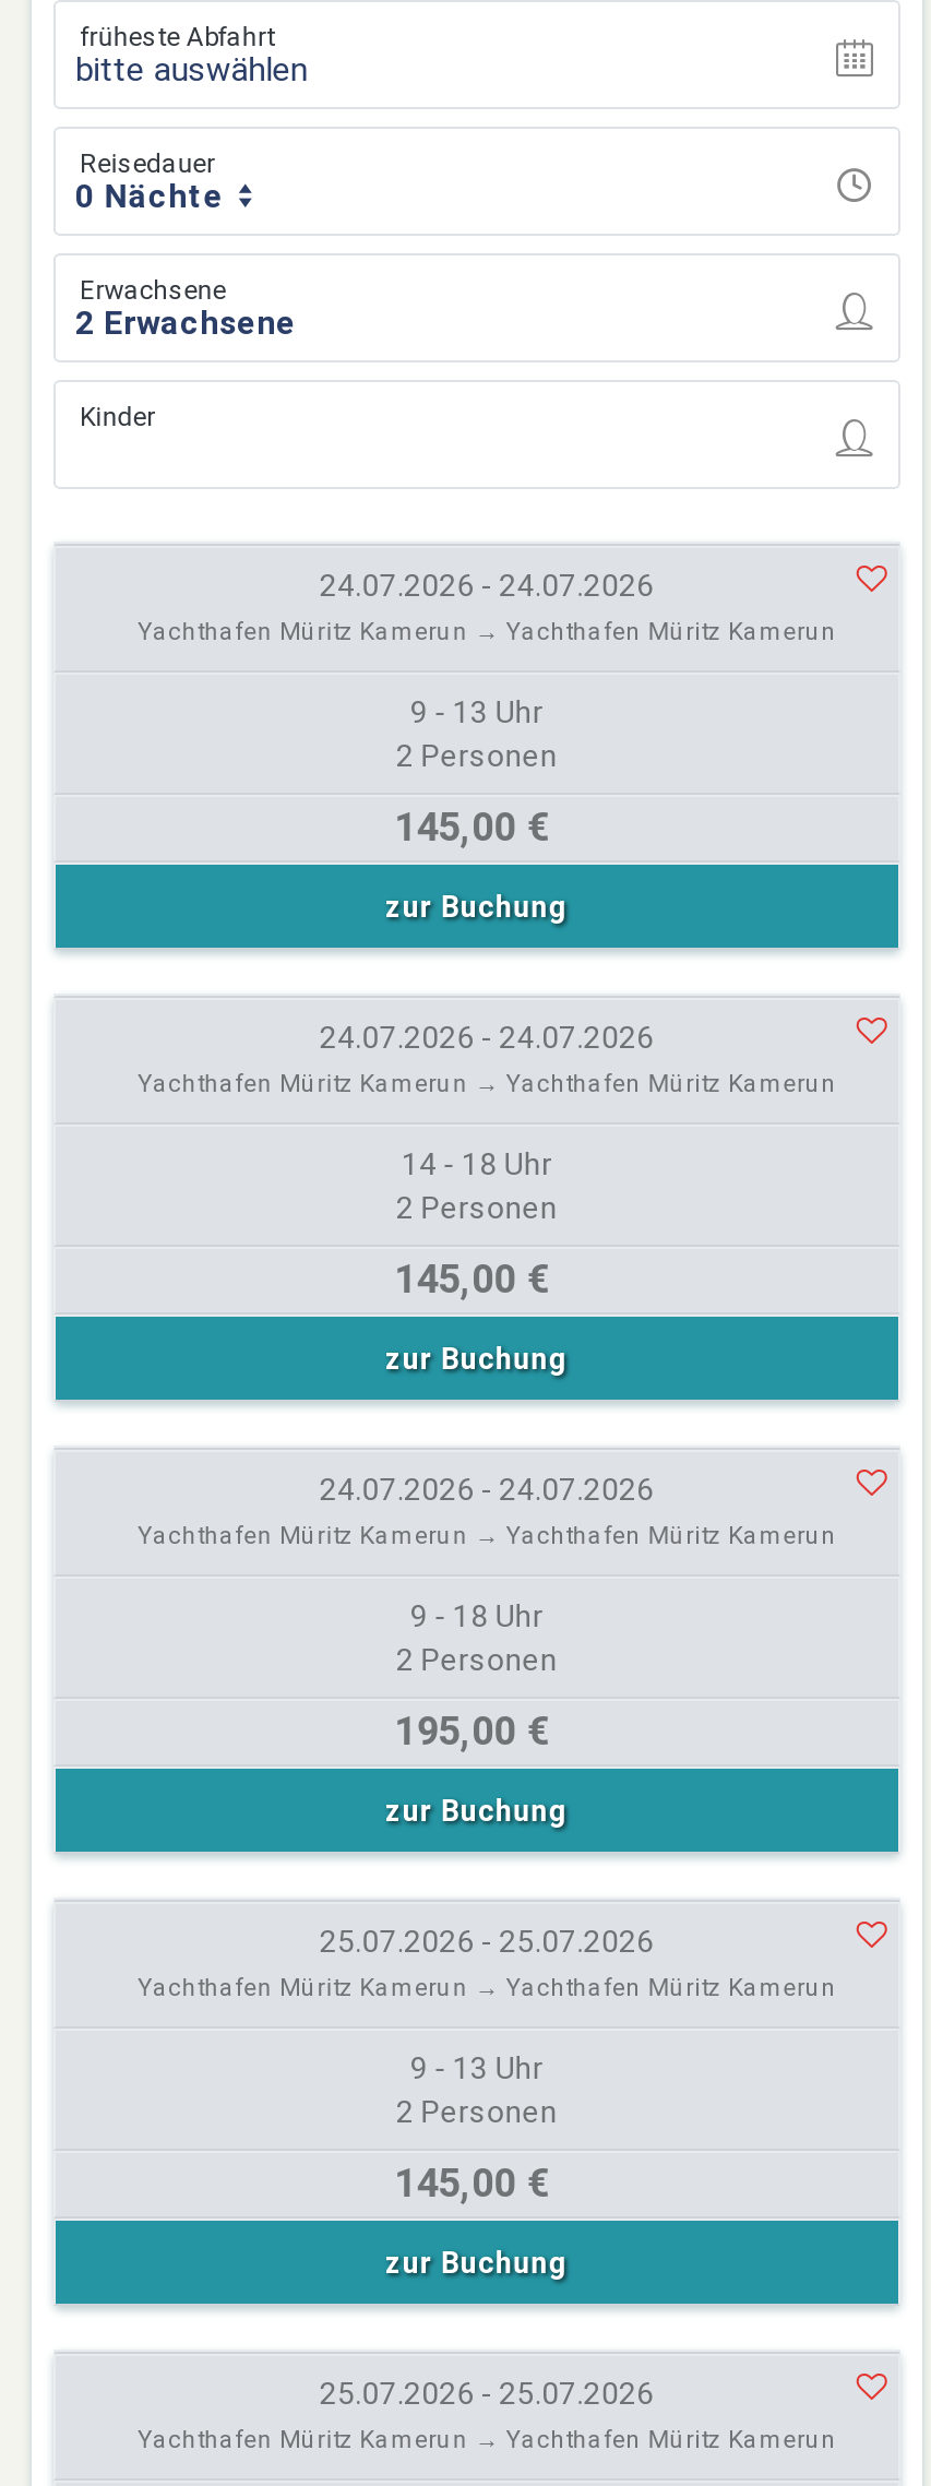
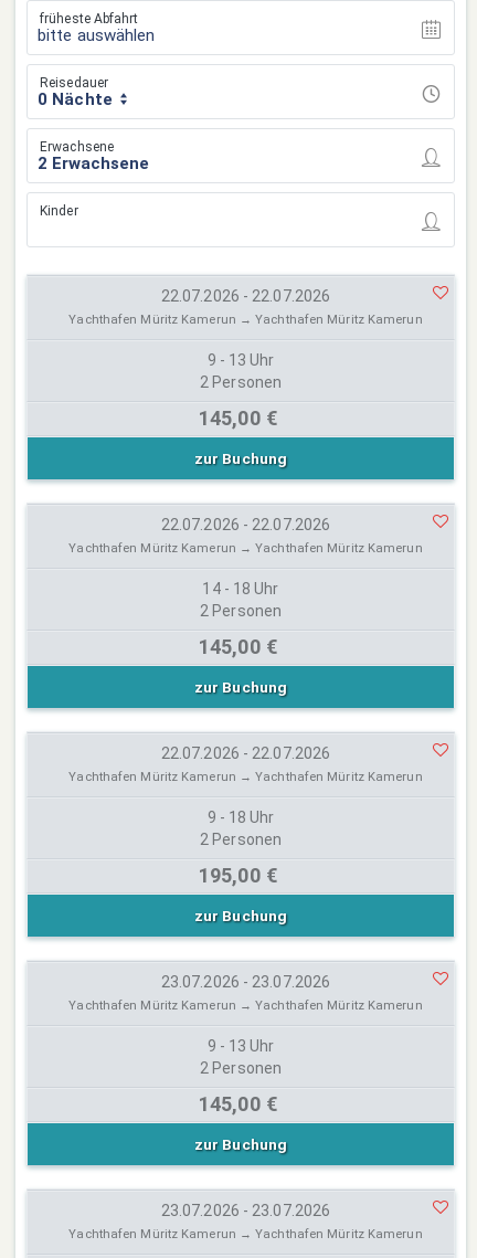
- 24.07.2026 - 24.07.2026
+ 22.07.2026 - 22.07.2026

- 24.07.2026 - 24.07.2026
+ 22.07.2026 - 22.07.2026

- 24.07.2026 - 24.07.2026
+ 22.07.2026 - 22.07.2026

- 25.07.2026 - 25.07.2026
+ 23.07.2026 - 23.07.2026

- 25.07.2026 - 25.07.2026
+ 23.07.2026 - 23.07.2026
